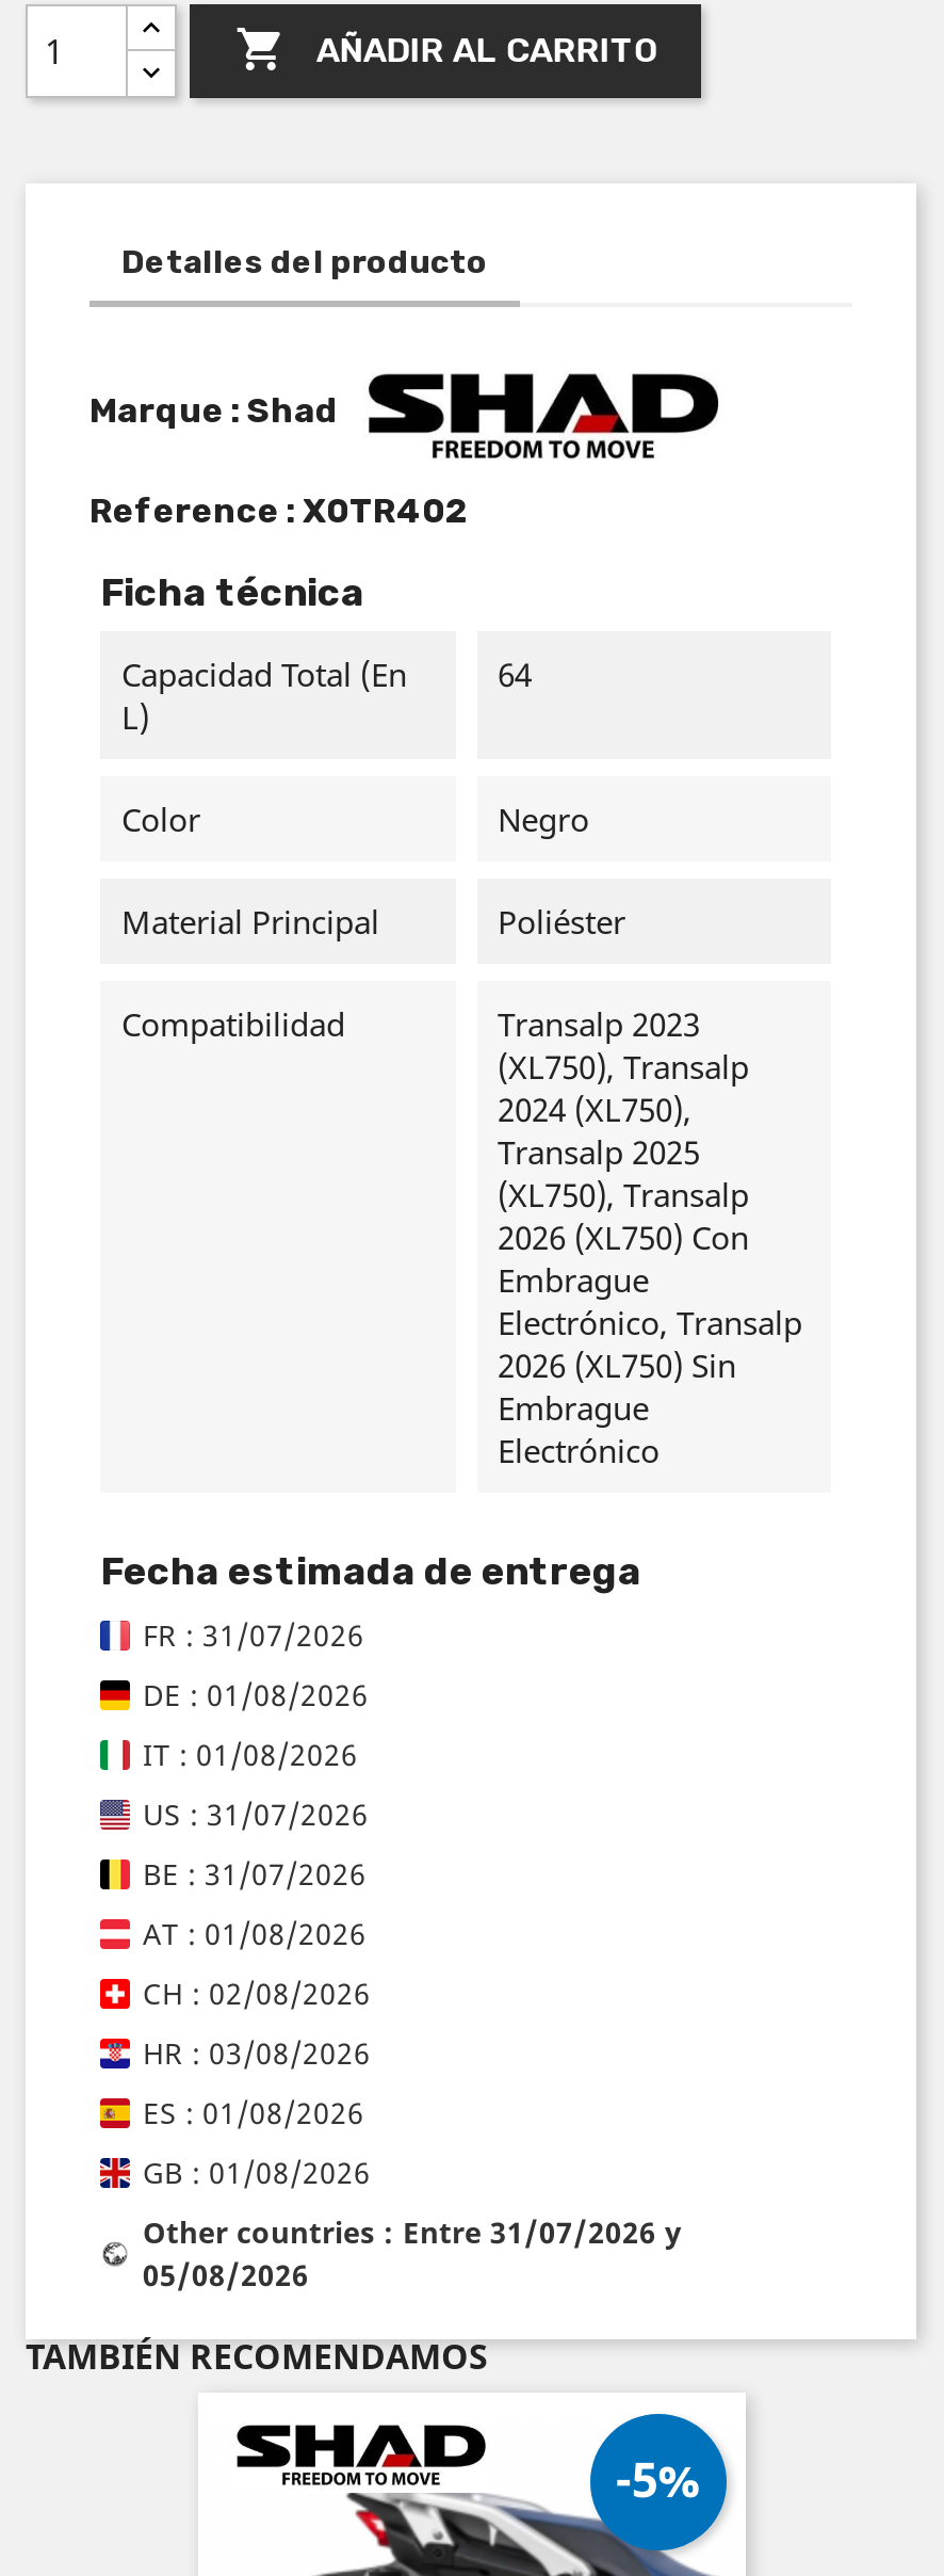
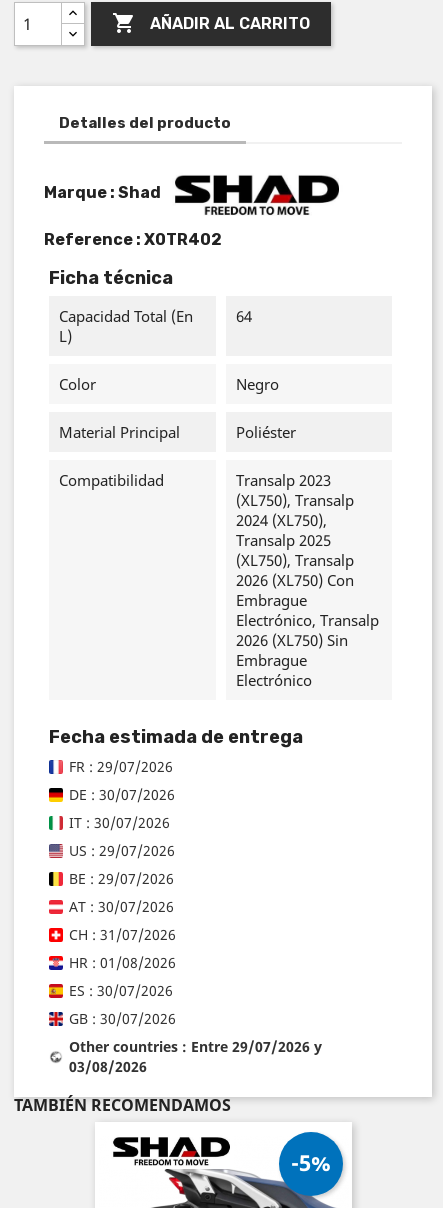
- FR : 31/07/2026
+ FR : 29/07/2026

- DE : 01/08/2026
+ DE : 30/07/2026

- IT : 01/08/2026
+ IT : 30/07/2026

- US : 31/07/2026
+ US : 29/07/2026

- BE : 31/07/2026
+ BE : 29/07/2026

- AT : 01/08/2026
+ AT : 30/07/2026

- CH : 02/08/2026
+ CH : 31/07/2026

- HR : 03/08/2026
+ HR : 01/08/2026

- ES : 01/08/2026
+ ES : 30/07/2026

- GB : 01/08/2026
+ GB : 30/07/2026

- Other countries : Entre 31/07/2026 y
+ Other countries : Entre 29/07/2026 y

- 05/08/2026
+ 03/08/2026
